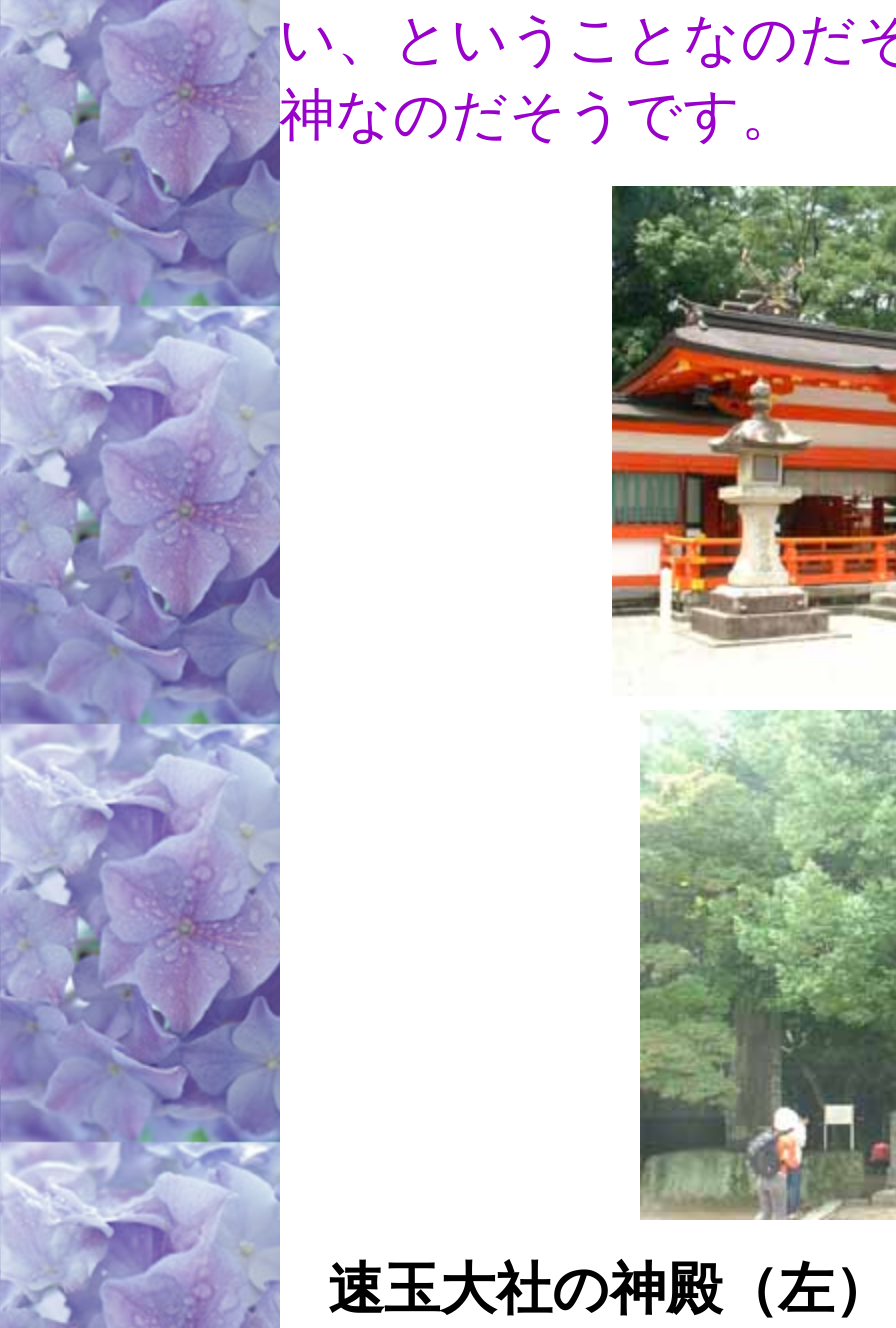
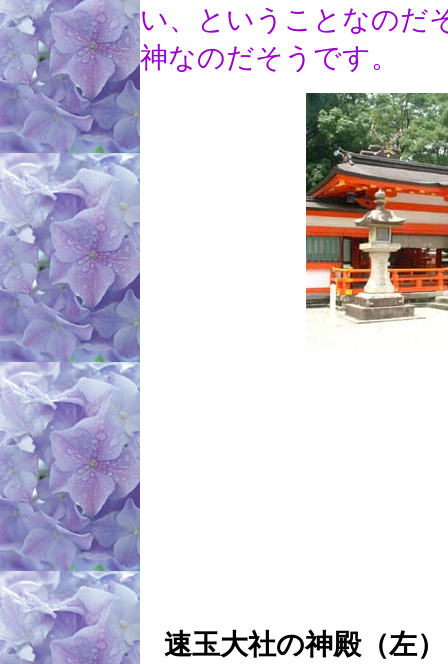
- [image]
